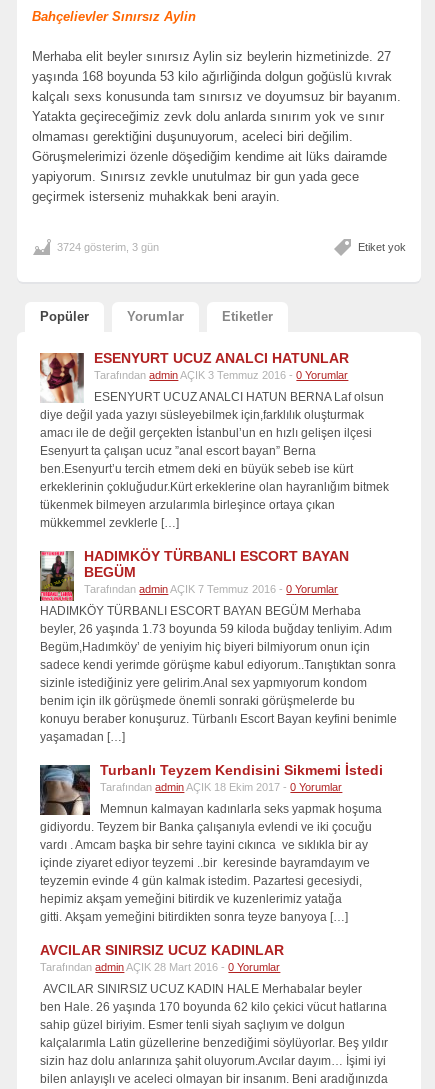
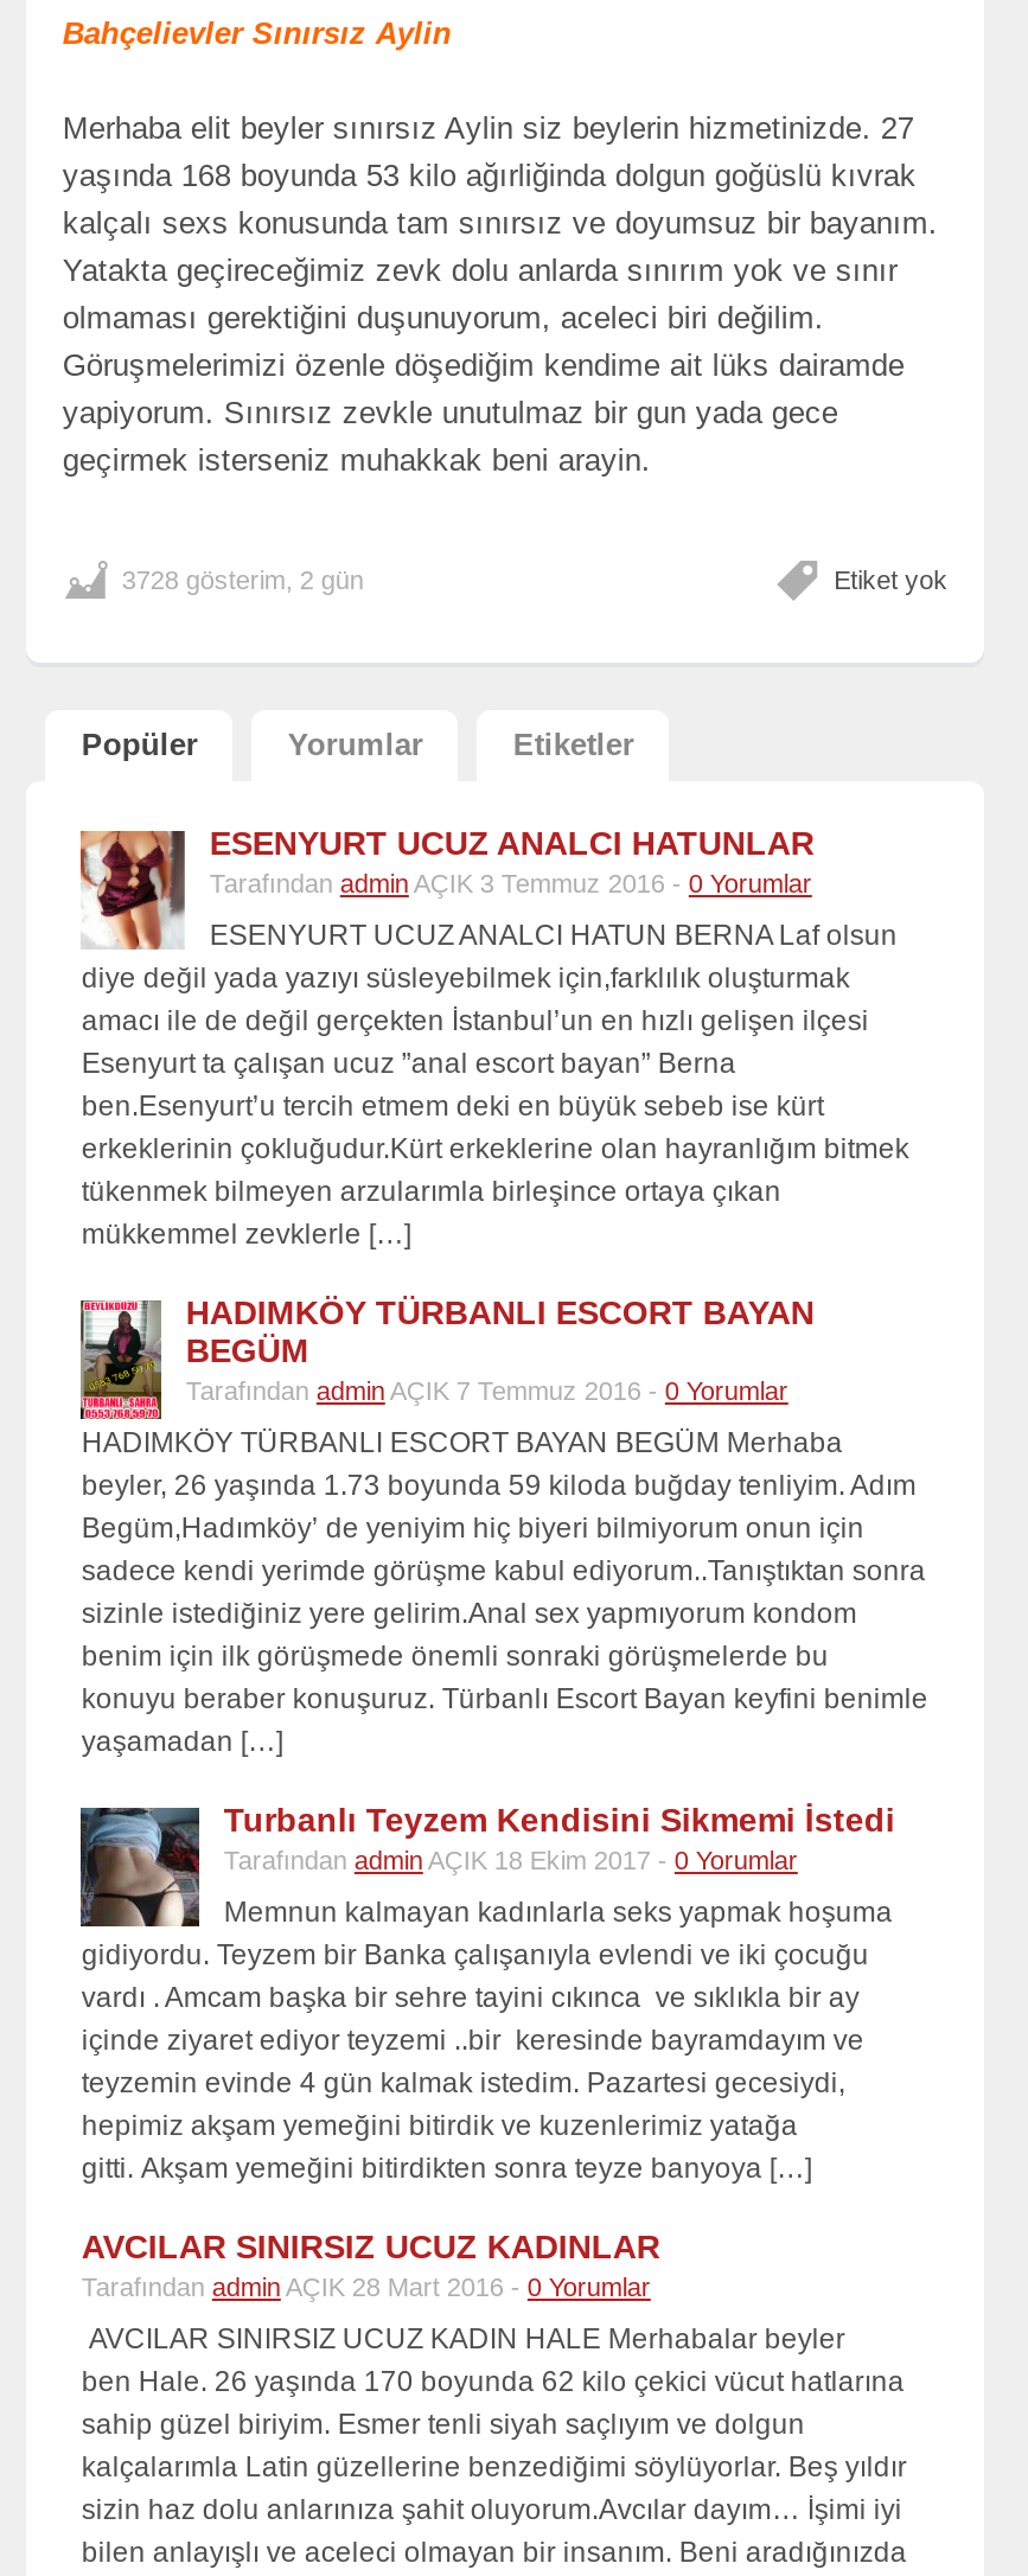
- 3724 gösterim, 3 gün
+ 3728 gösterim, 2 gün
